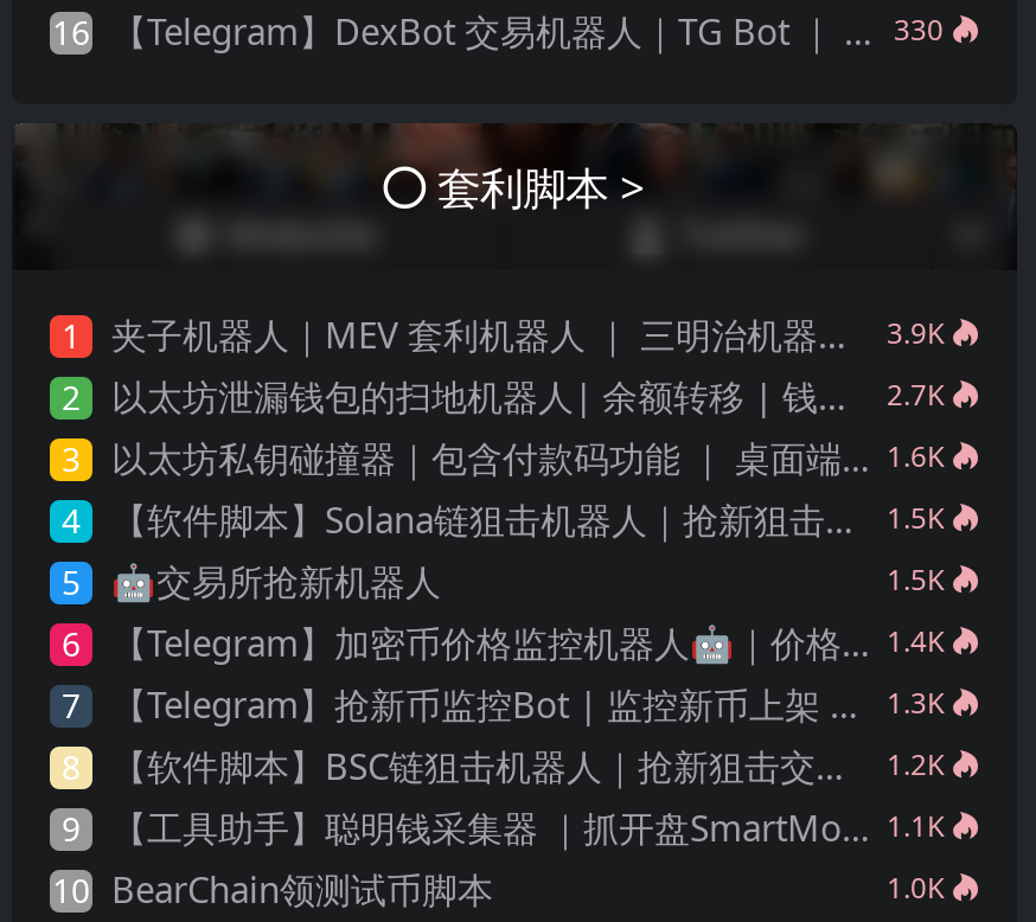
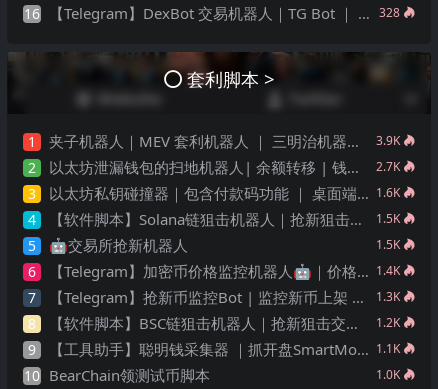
- 330
+ 328
